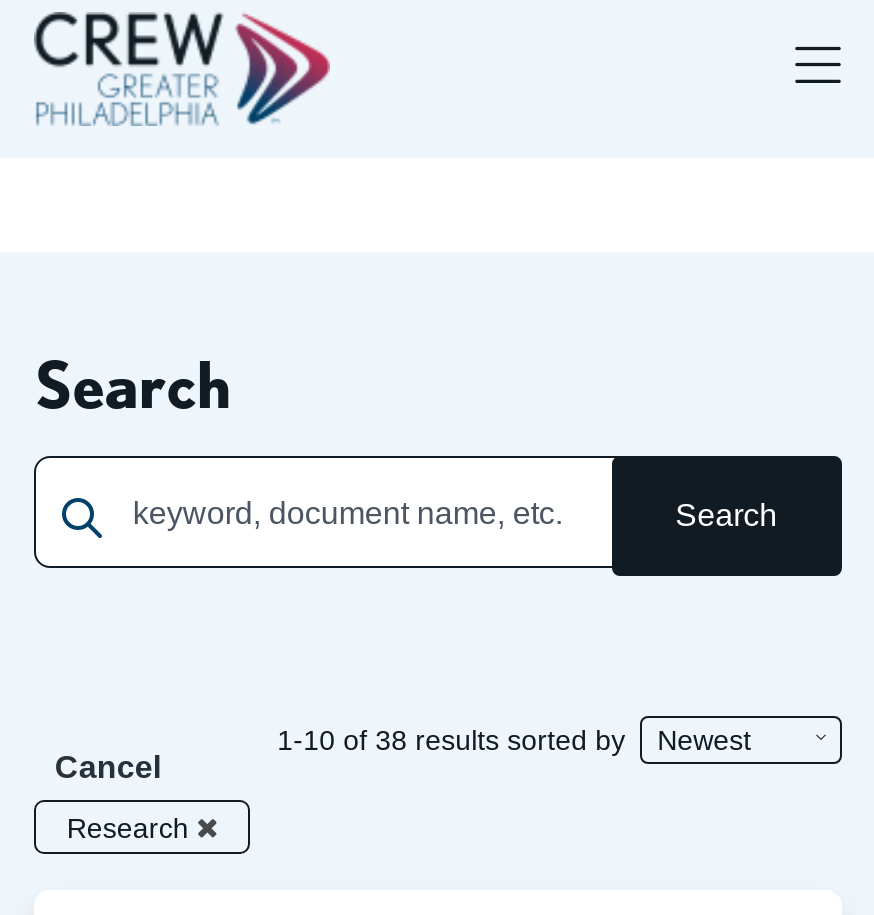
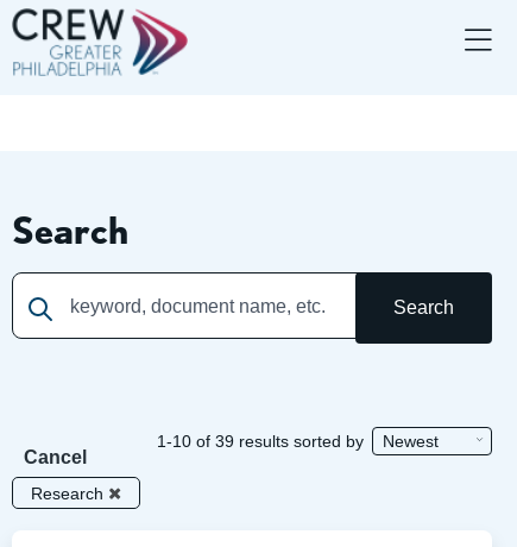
- 1-10 of 38 results sorted by
+ 1-10 of 39 results sorted by
